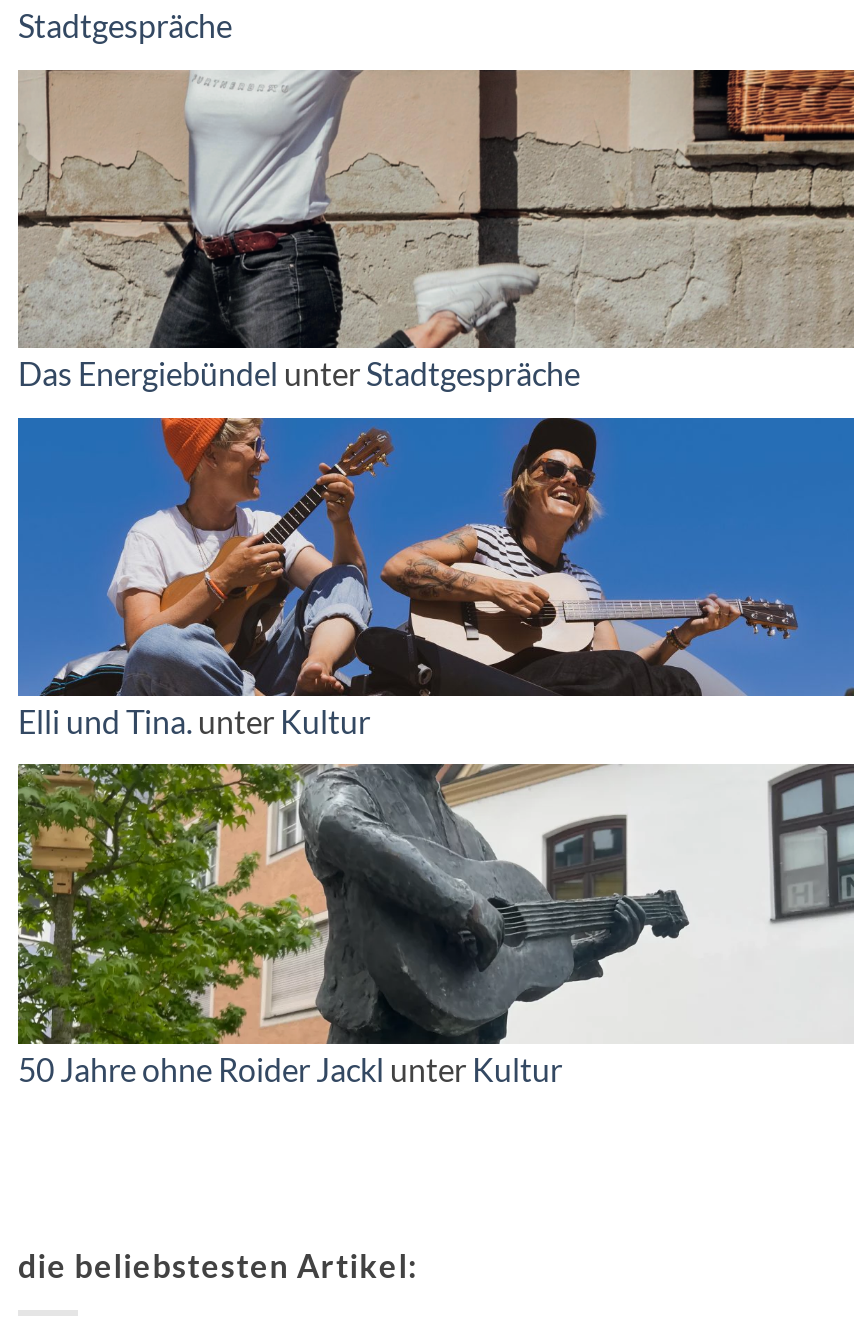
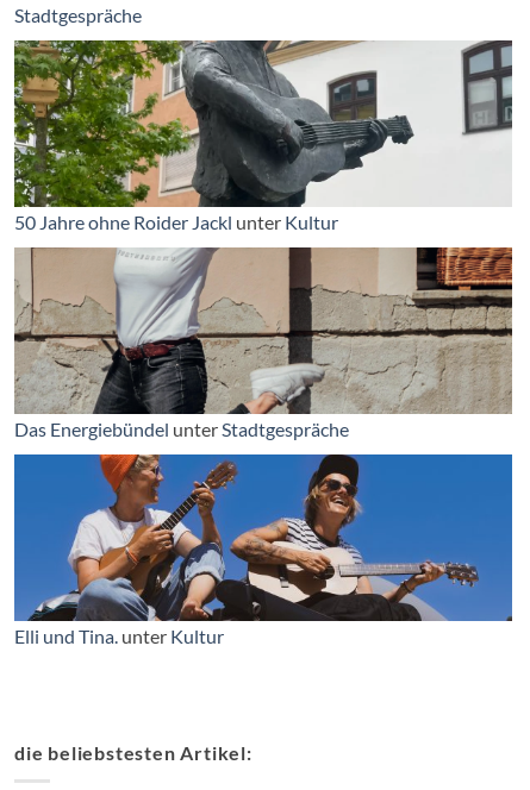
moved down: [image] | Das Energiebündel unter Stadtgespräche | Elli und Tina. unter Kultur

moved up: [image] | 50 Jahre ohne Roider Jackl unter Kultur
